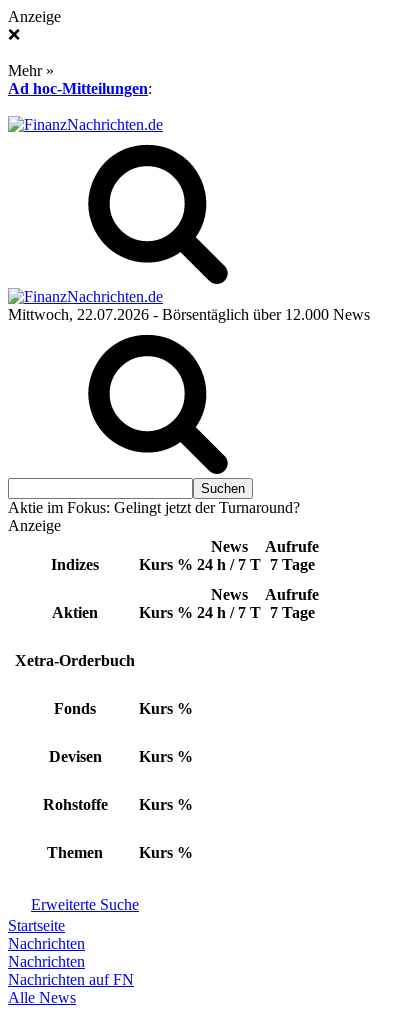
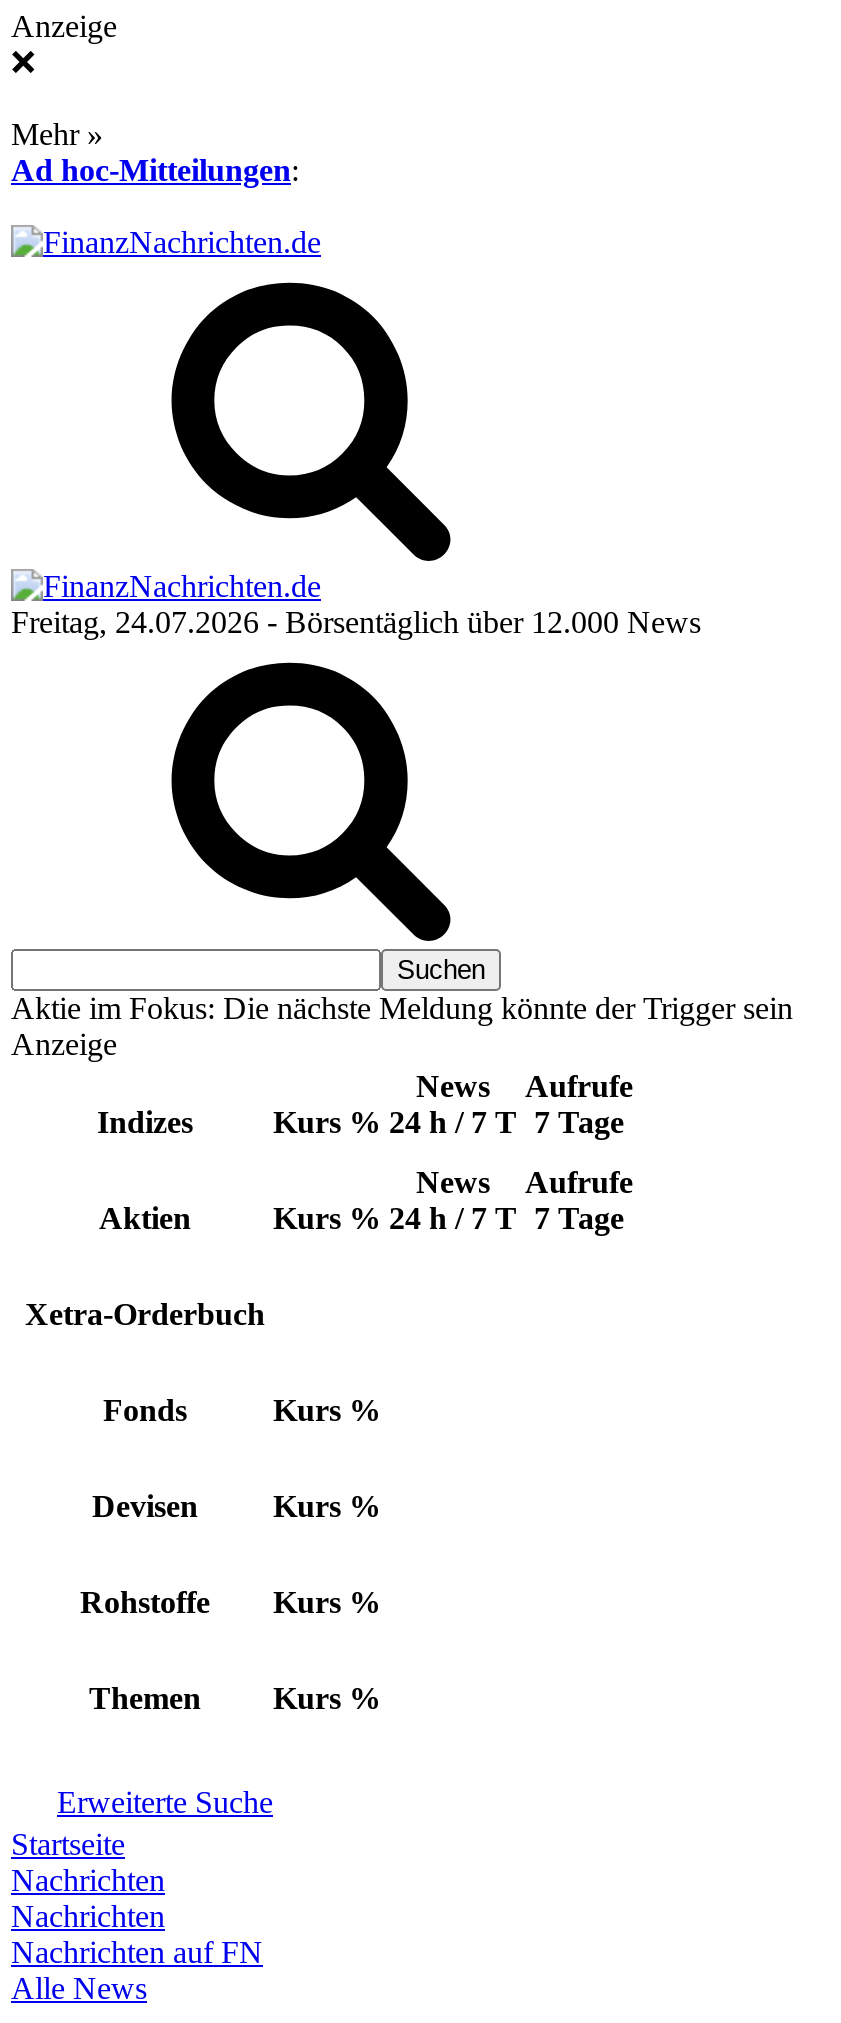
- Mittwoch, 22.07.2026 - Börsentäglich über 12.000 News
+ Freitag, 24.07.2026 - Börsentäglich über 12.000 News

- Aktie im Fokus: Gelingt jetzt der Turnaround?
+ Aktie im Fokus: Die nächste Meldung könnte der Trigger sein
